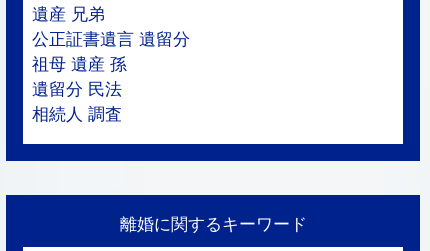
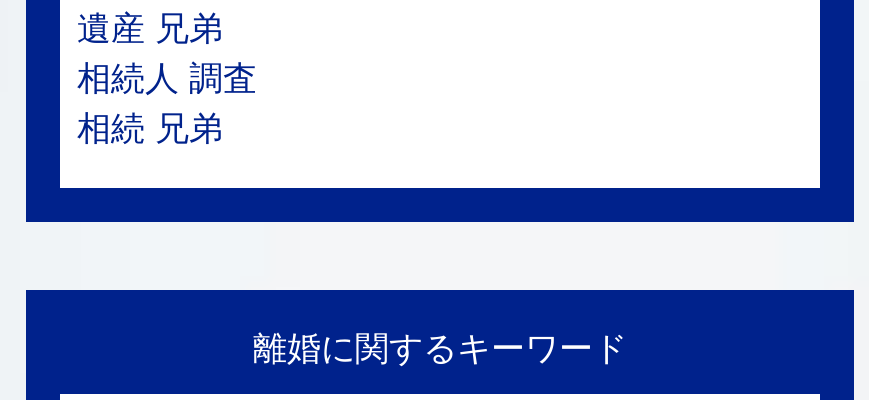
- 公正証書遺言 遺留分
- 祖母 遺産 孫
- 遺留分 民法

moved up: 相続人 調査

+ 相続 兄弟
